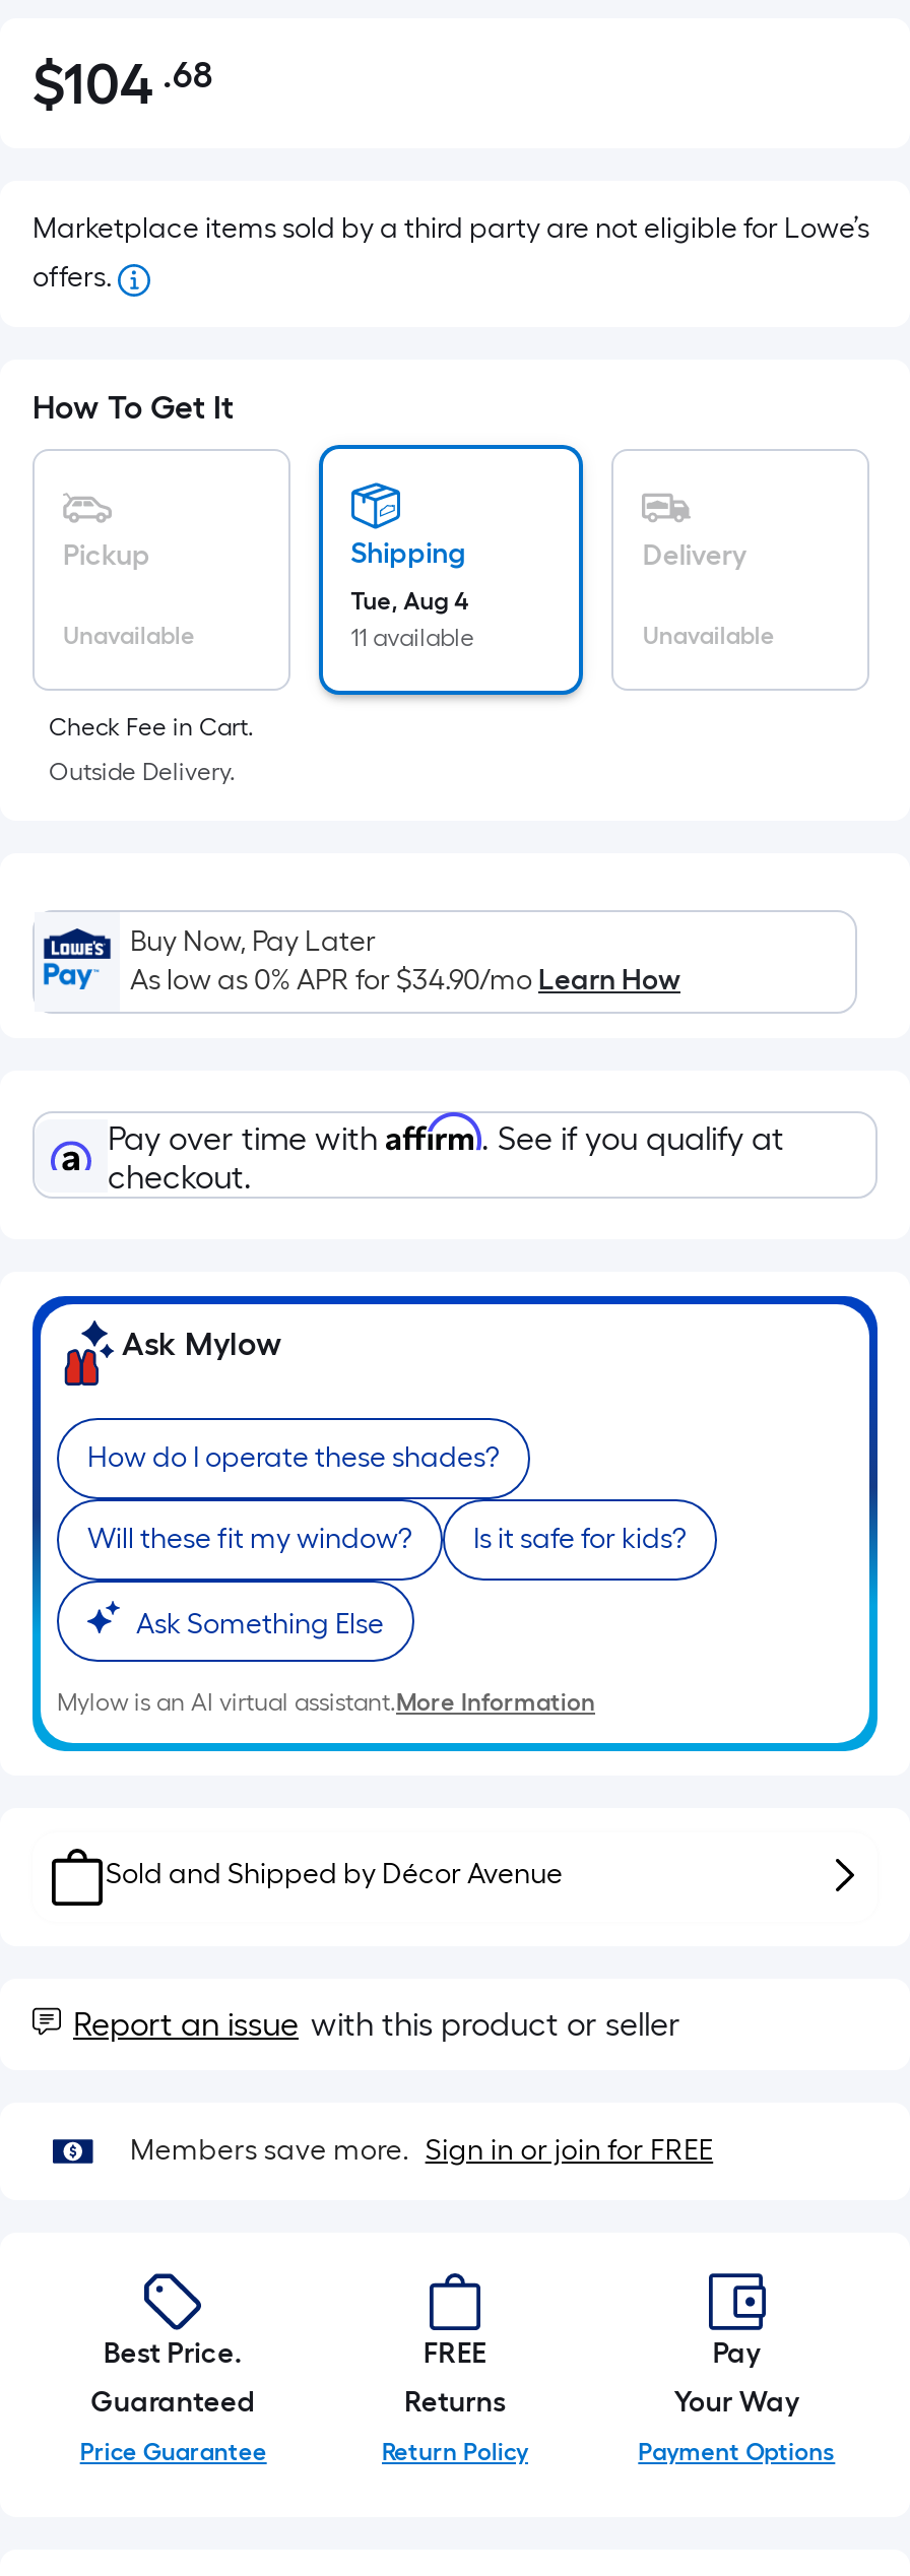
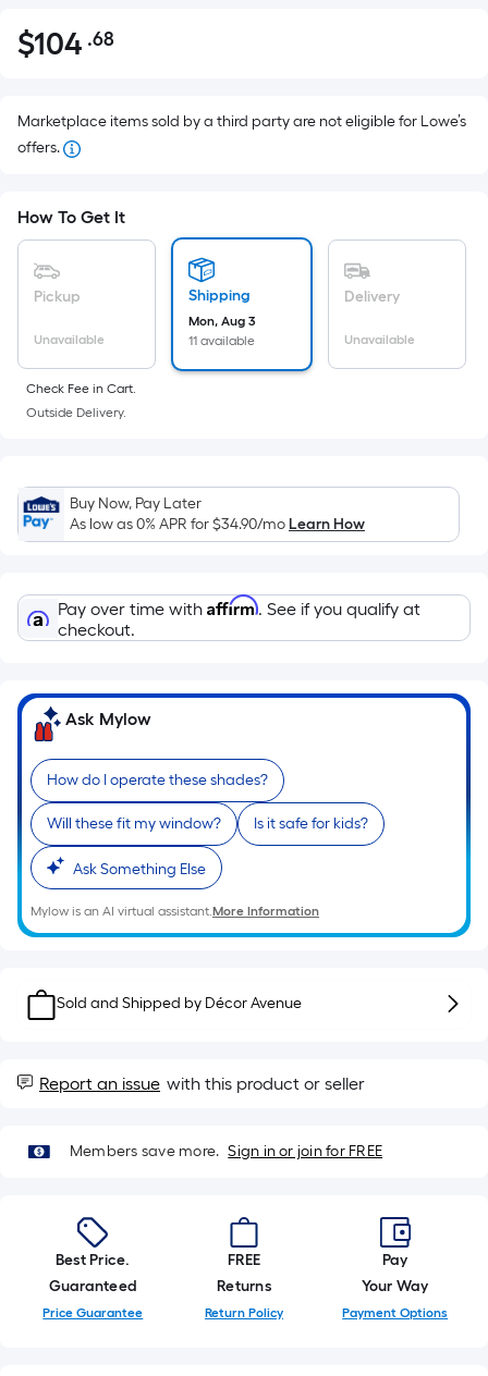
- Tue, Aug 4
+ Mon, Aug 3
